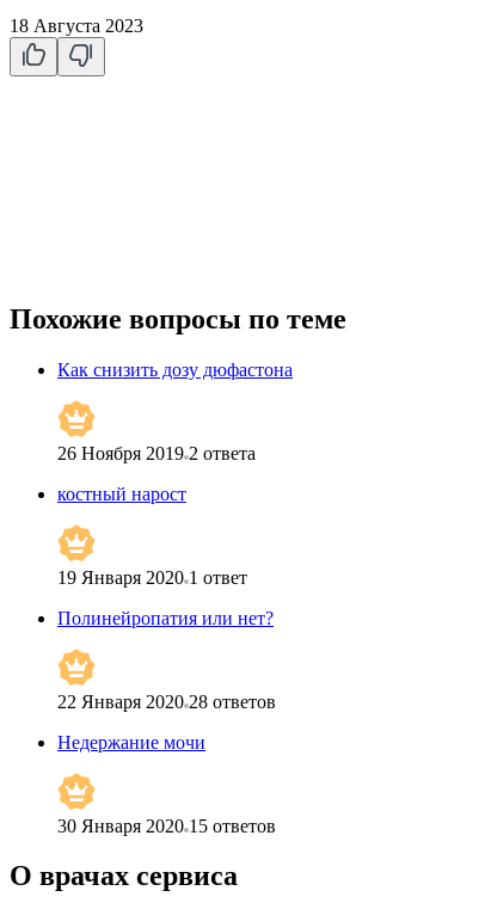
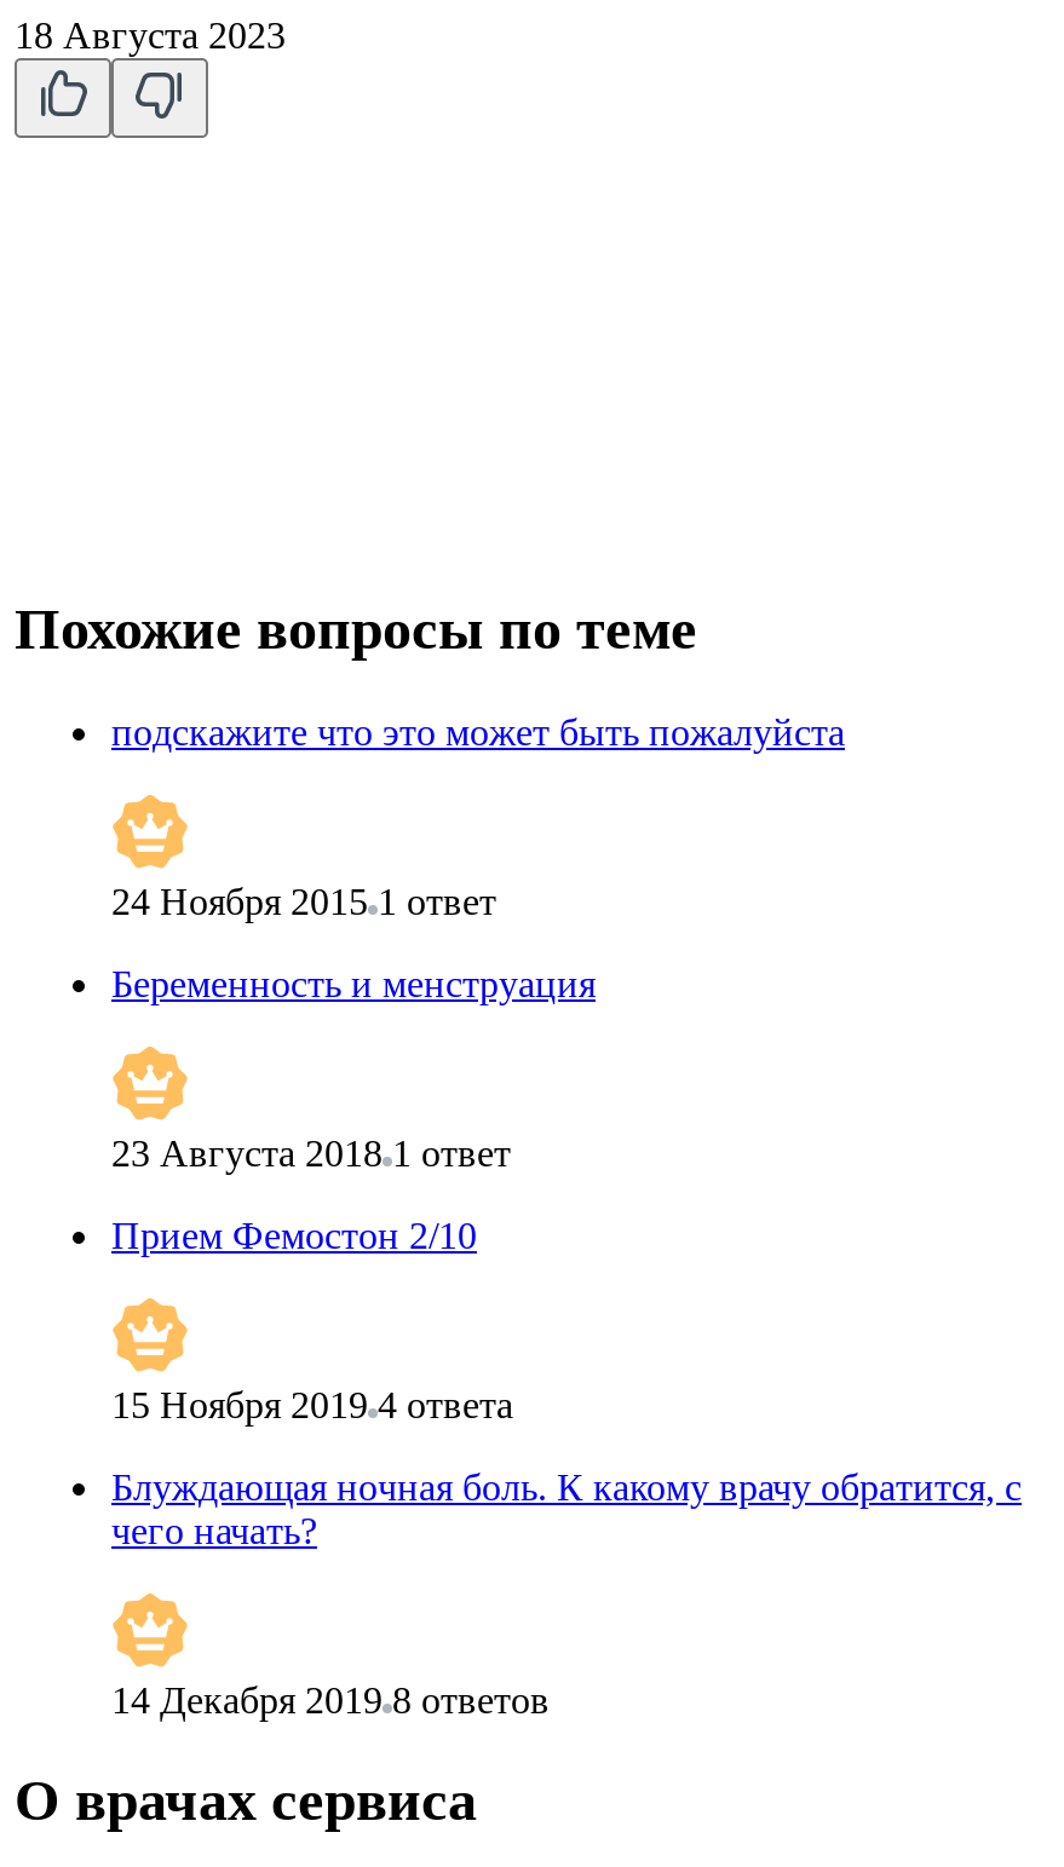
- Как снизить дозу дюфастона
+ подскажите что это может быть пожалуйста

- 26 Ноября 2019 2 ответа
+ 24 Ноября 2015 1 ответ

- костный нарост
+ Беременность и менструация

- 19 Января 2020 1 ответ
+ 23 Августа 2018 1 ответ

- Полинейропатия или нет?
+ Прием Фемостон 2/10

- 22 Января 2020 28 ответов
+ 15 Ноября 2019 4 ответа

- Недержание мочи
+ Блуждающая ночная боль. К какому врачу обратится, с
+ чего начать?

- 30 Января 2020 15 ответов
+ 14 Декабря 2019 8 ответов
